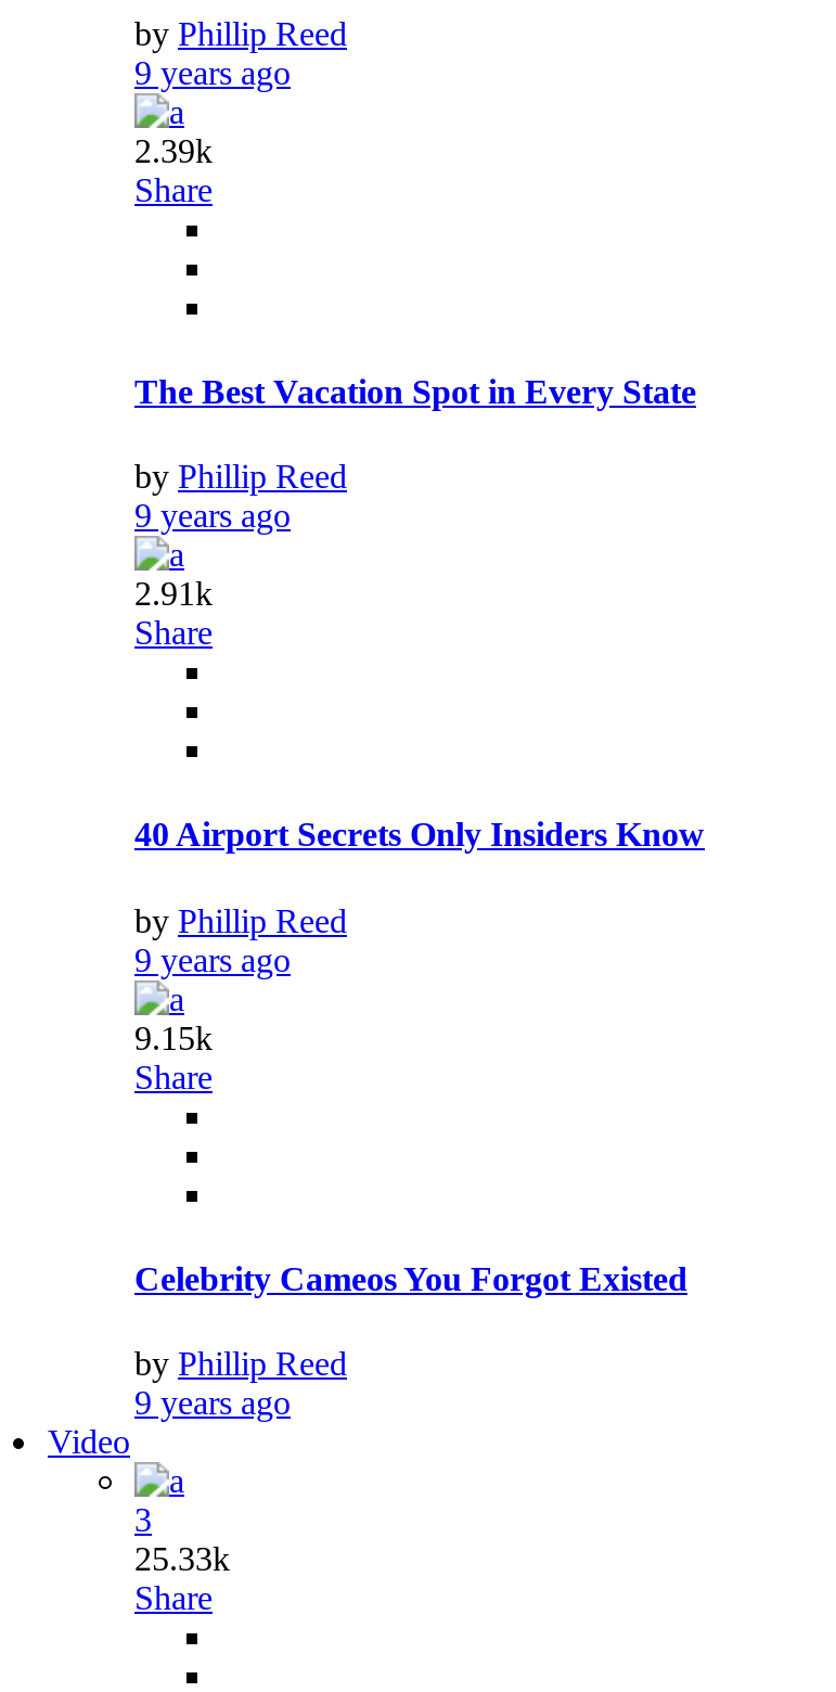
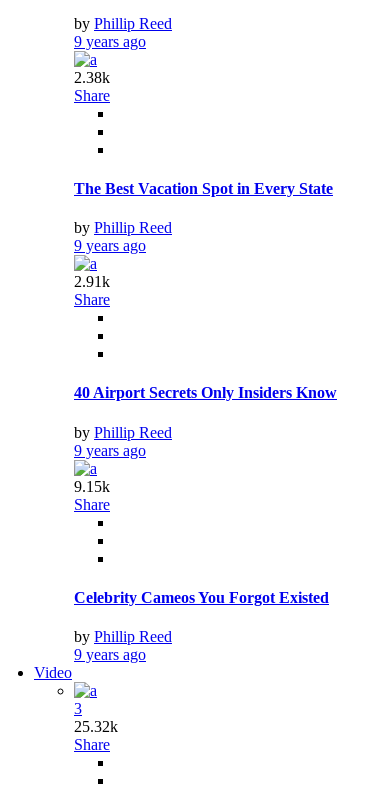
- 2.39k
+ 2.38k

- 25.33k
+ 25.32k
